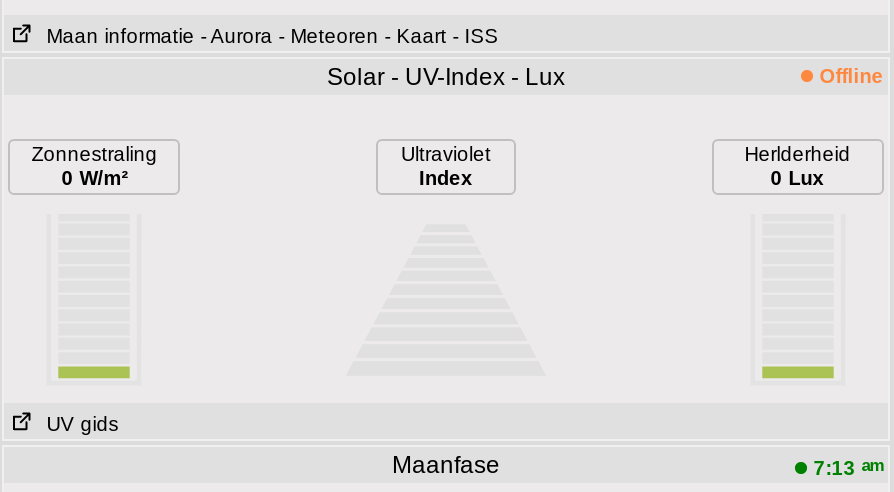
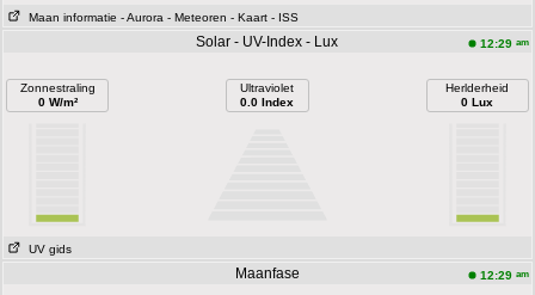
- Offline
+ 12:29 am

- Index
+ 0.0 Index

- 7:13 am
+ 12:29 am
